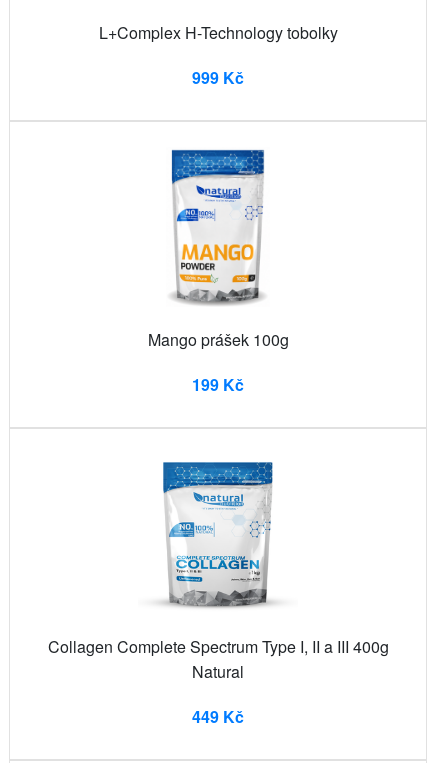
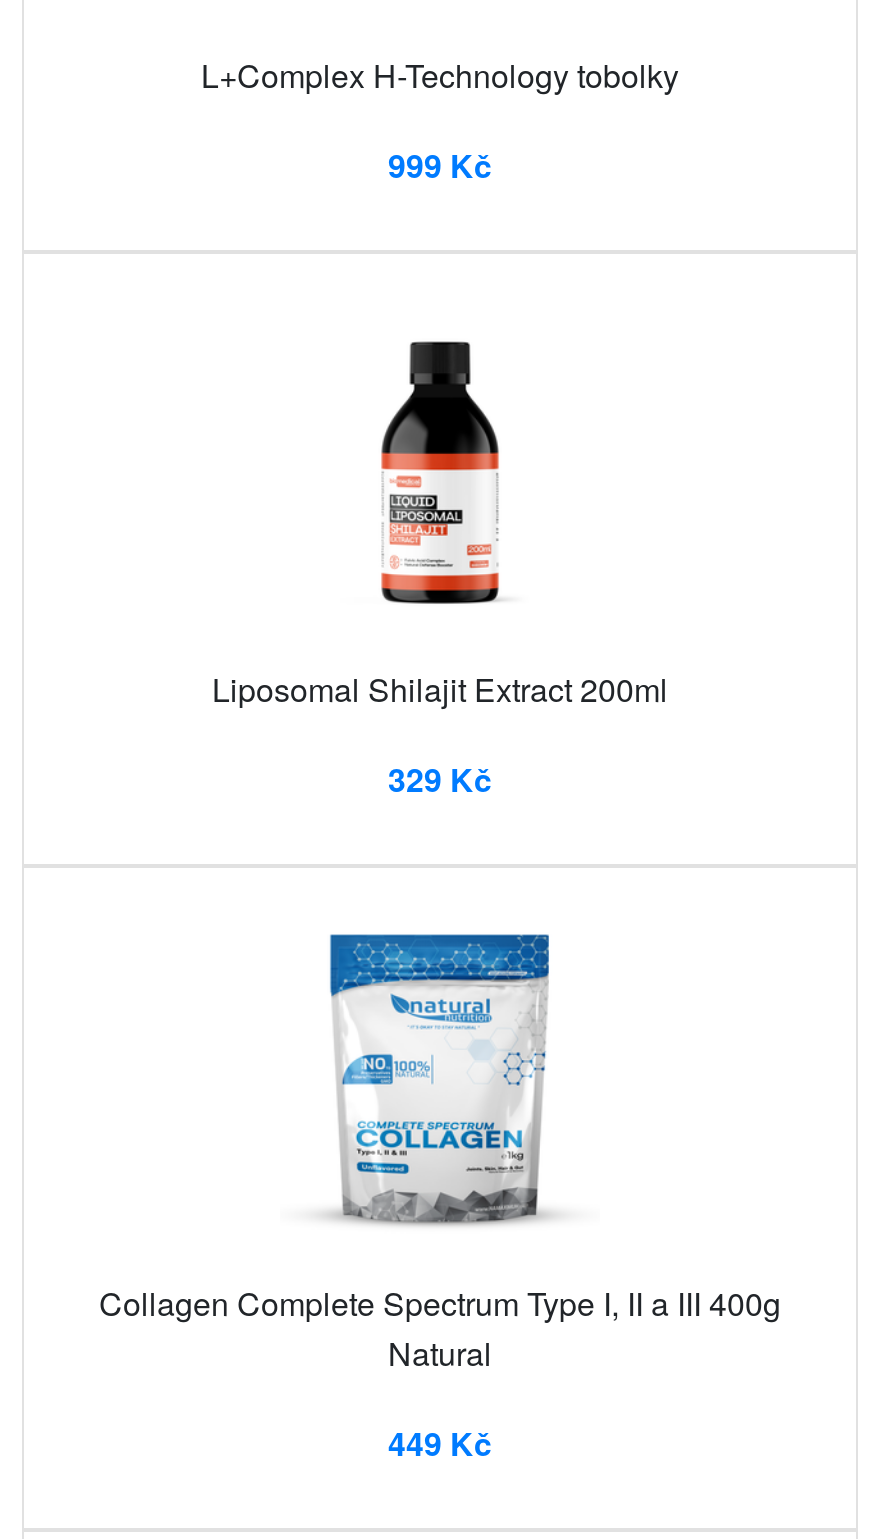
- [image]
- Mango prášek 100g
+ [image]
+ Liposomal Shilajit Extract 200ml

- 199 Kč
+ 329 Kč
